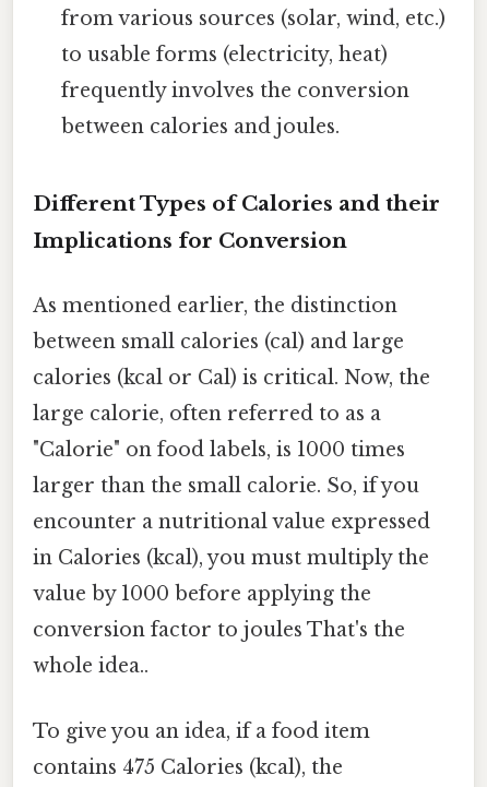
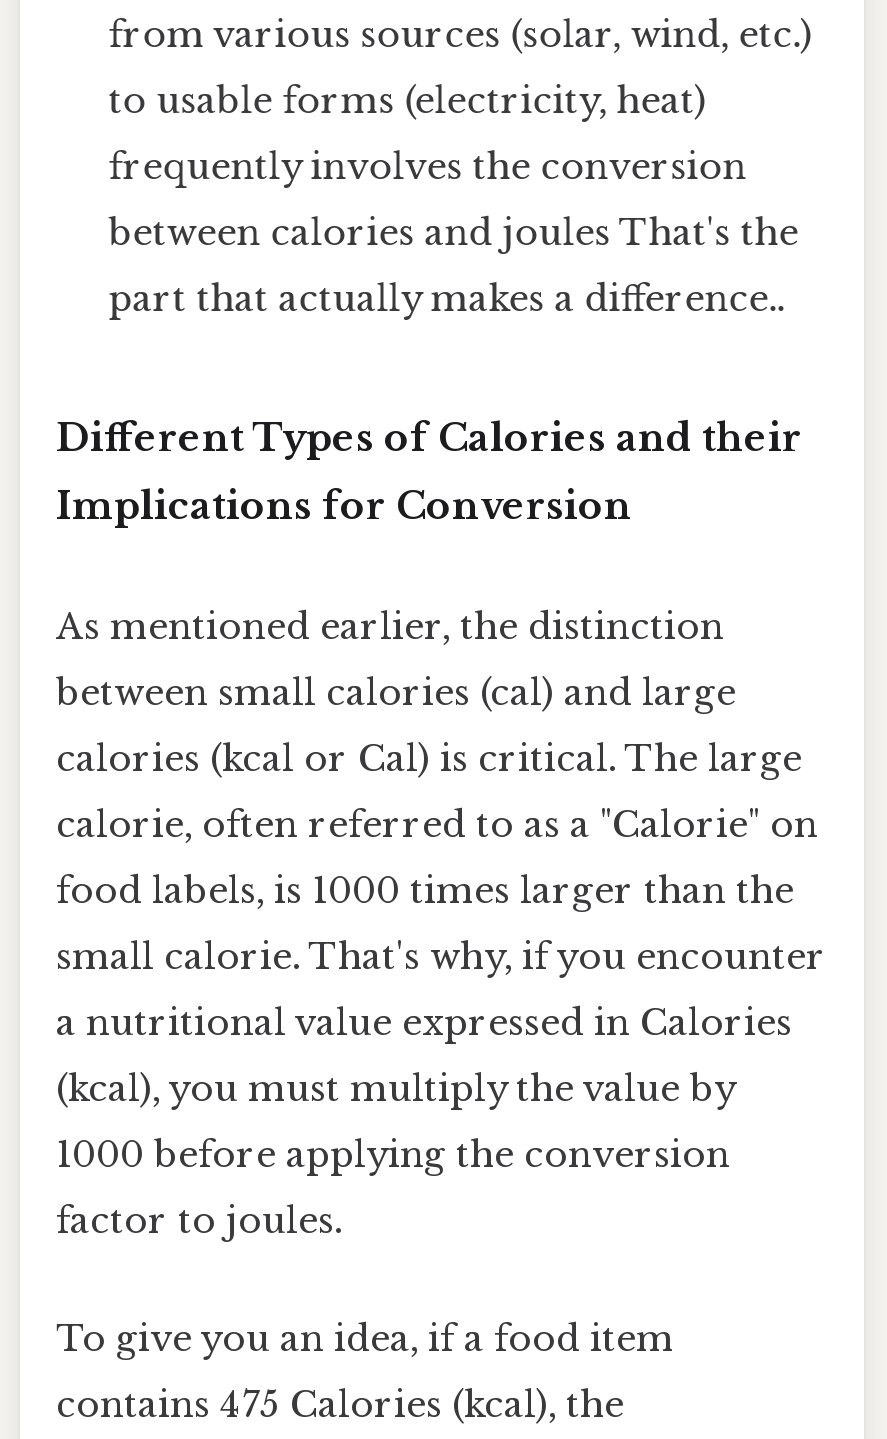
- between calories and joules.
+ between calories and joules That's the
+ part that actually makes a difference..

moved down: Different Types of Calories and their | Implications for Conversion | As mentioned earlier, the distinction | between small calories (cal) and large

- calories (kcal or Cal) is critical. Now, the
- large calorie, often referred to as a
- "Calorie" on food labels, is 1000 times
- larger than the small calorie. So, if you
- encounter a nutritional value expressed
- in Calories (kcal), you must multiply the
- value by 1000 before applying the
- conversion factor to joules That's the
- whole idea..
+ calories (kcal or Cal) is critical. The large
+ calorie, often referred to as a "Calorie" on
+ food labels, is 1000 times larger than the
+ small calorie. That's why, if you encounter
+ a nutritional value expressed in Calories
+ (kcal), you must multiply the value by
+ 1000 before applying the conversion
+ factor to joules.
